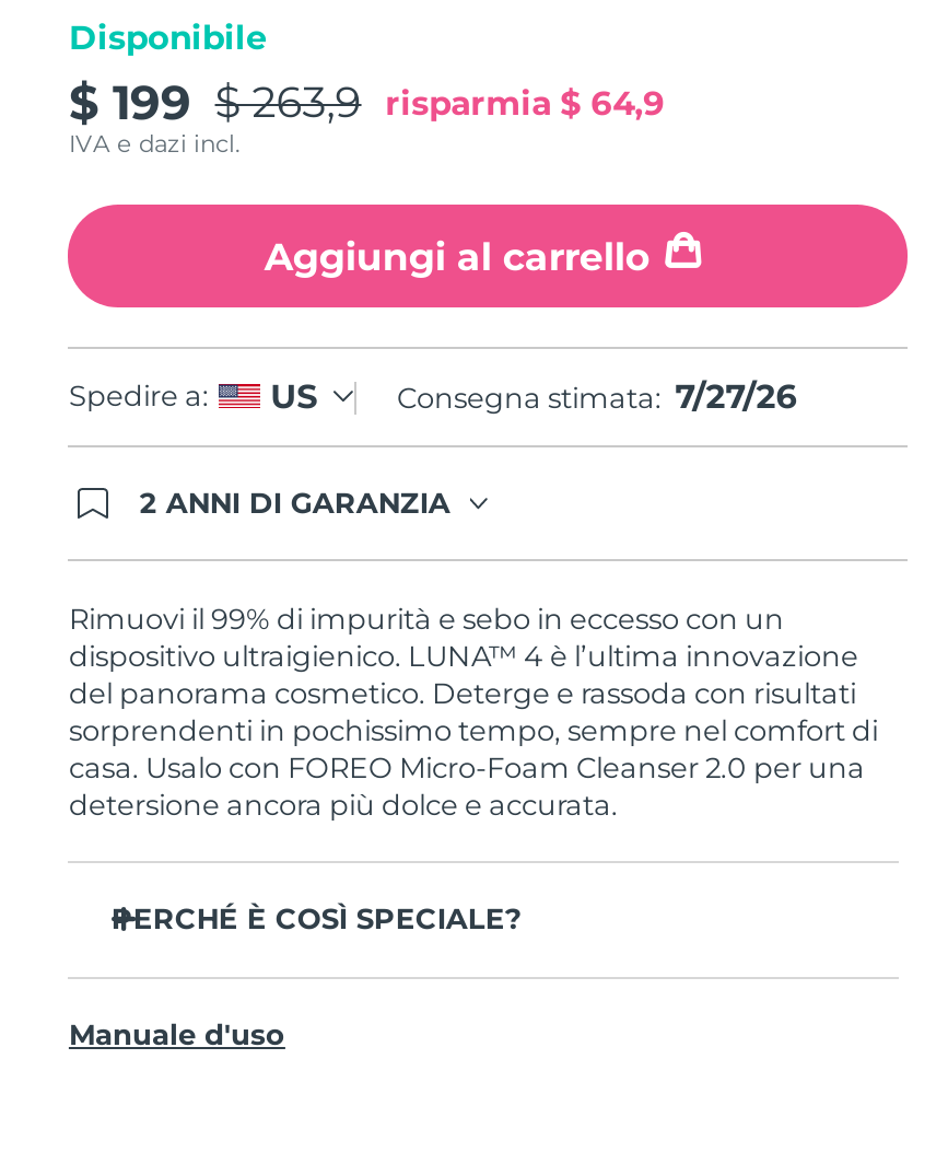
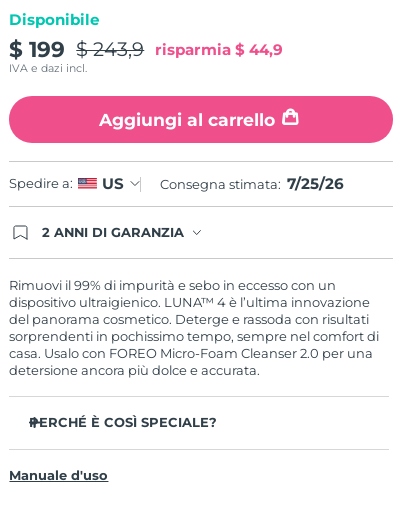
- $ 199 $ 263,9 risparmia $ 64,9
+ $ 199 $ 243,9 risparmia $ 44,9

- Consegna stimata: 7/27/26
+ Consegna stimata: 7/25/26
